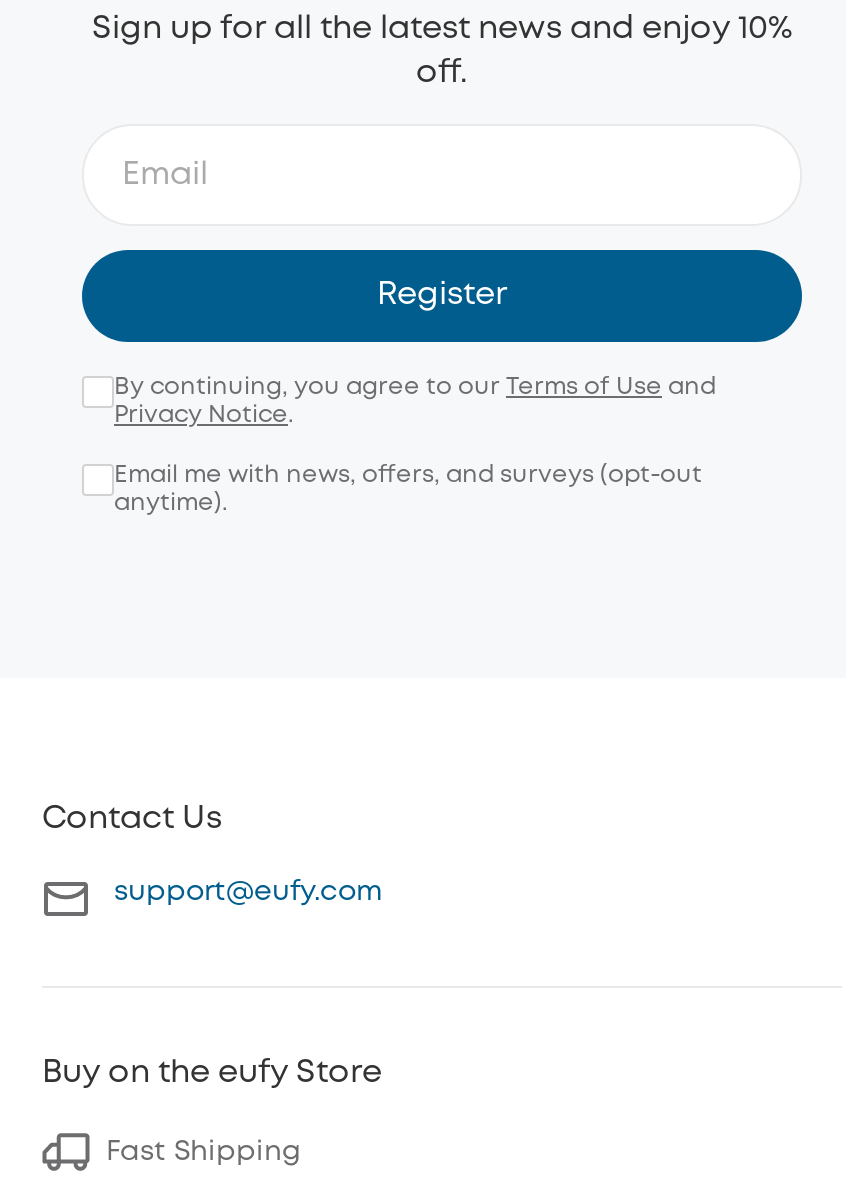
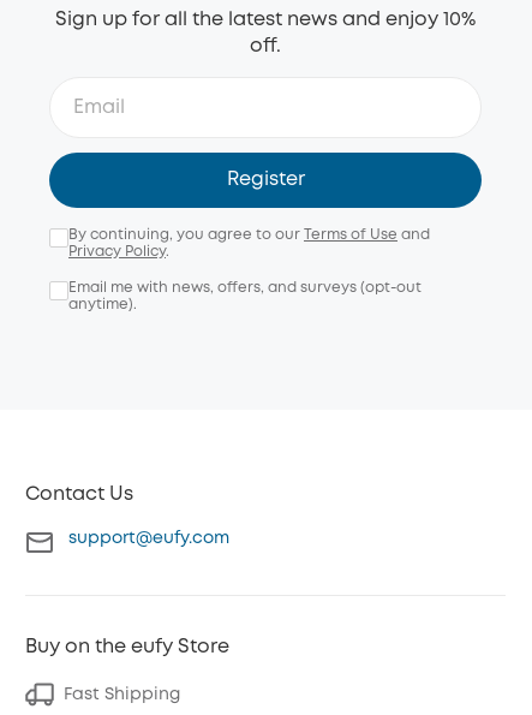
- Privacy Notice.
+ Privacy Policy.
